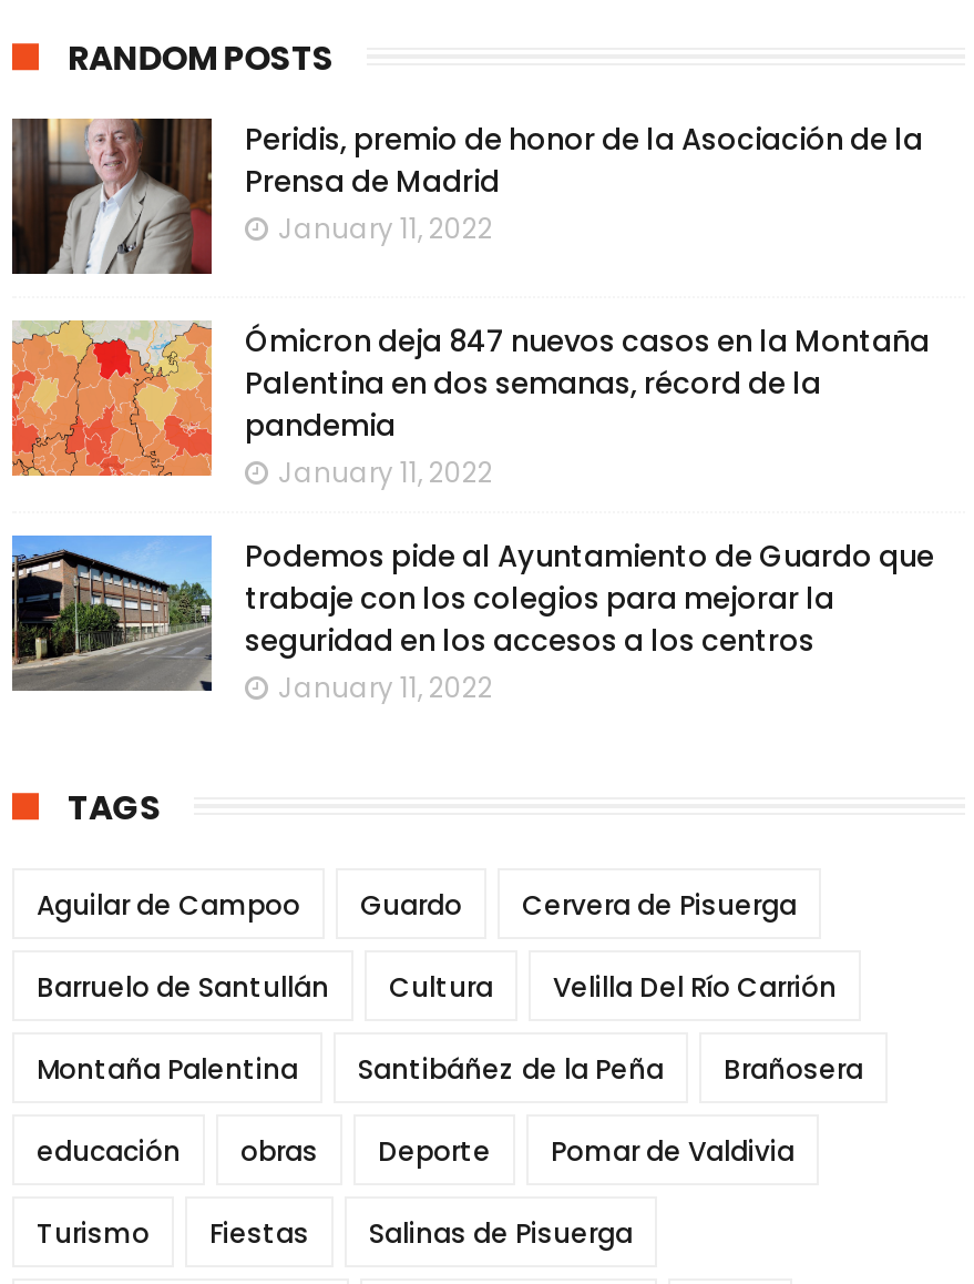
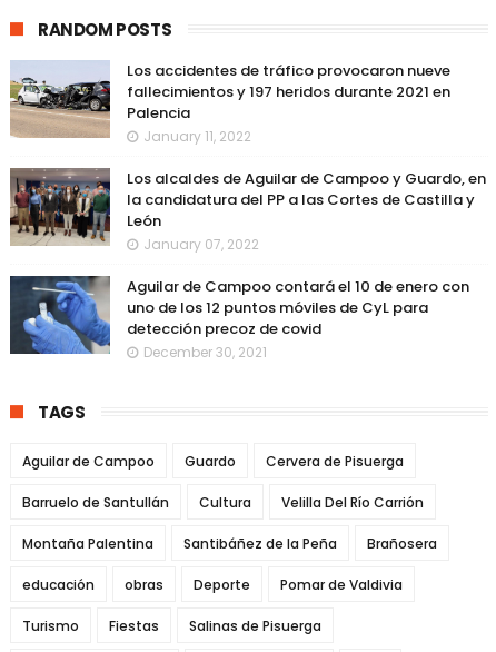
- [image]
- Peridis, premio de honor de la Asociación de la
- Prensa de Madrid
+ [image]
+ Los accidentes de tráfico provocaron nueve
+ fallecimientos y 197 heridos durante 2021 en
+ Palencia

- [image]
- Ómicron deja 847 nuevos casos en la Montaña
- Palentina en dos semanas, récord de la
- pandemia
- January 11, 2022
+ [image]
+ Los alcaldes de Aguilar de Campoo y Guardo, en
+ la candidatura del PP a las Cortes de Castilla y
+ León
+ January 07, 2022

- [image]
- Podemos pide al Ayuntamiento de Guardo que
- trabaje con los colegios para mejorar la
- seguridad en los accesos a los centros
- January 11, 2022
+ [image]
+ Aguilar de Campoo contará el 10 de enero con
+ uno de los 12 puntos móviles de CyL para
+ detección precoz de covid
+ December 30, 2021
